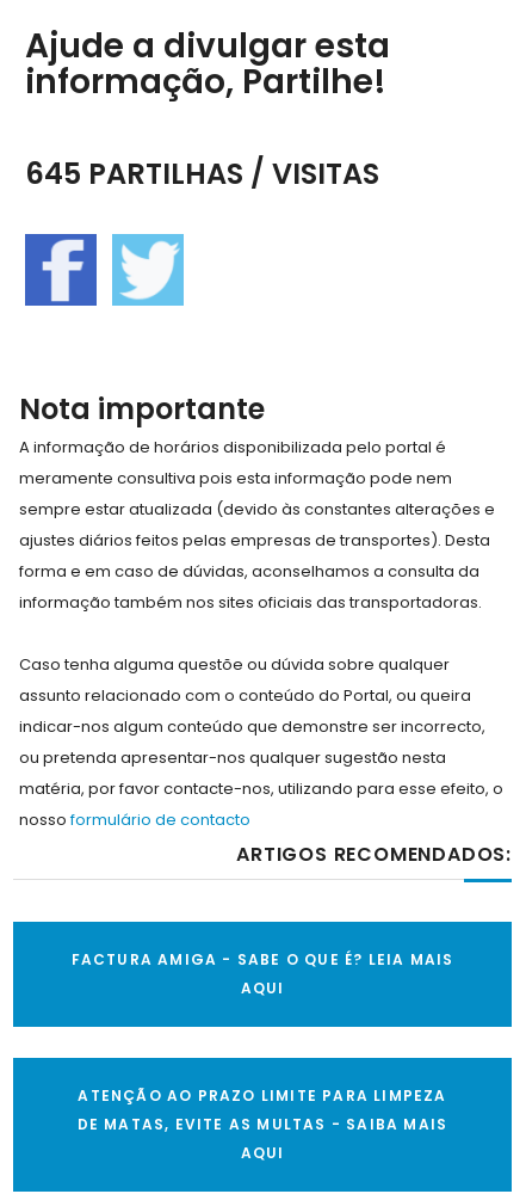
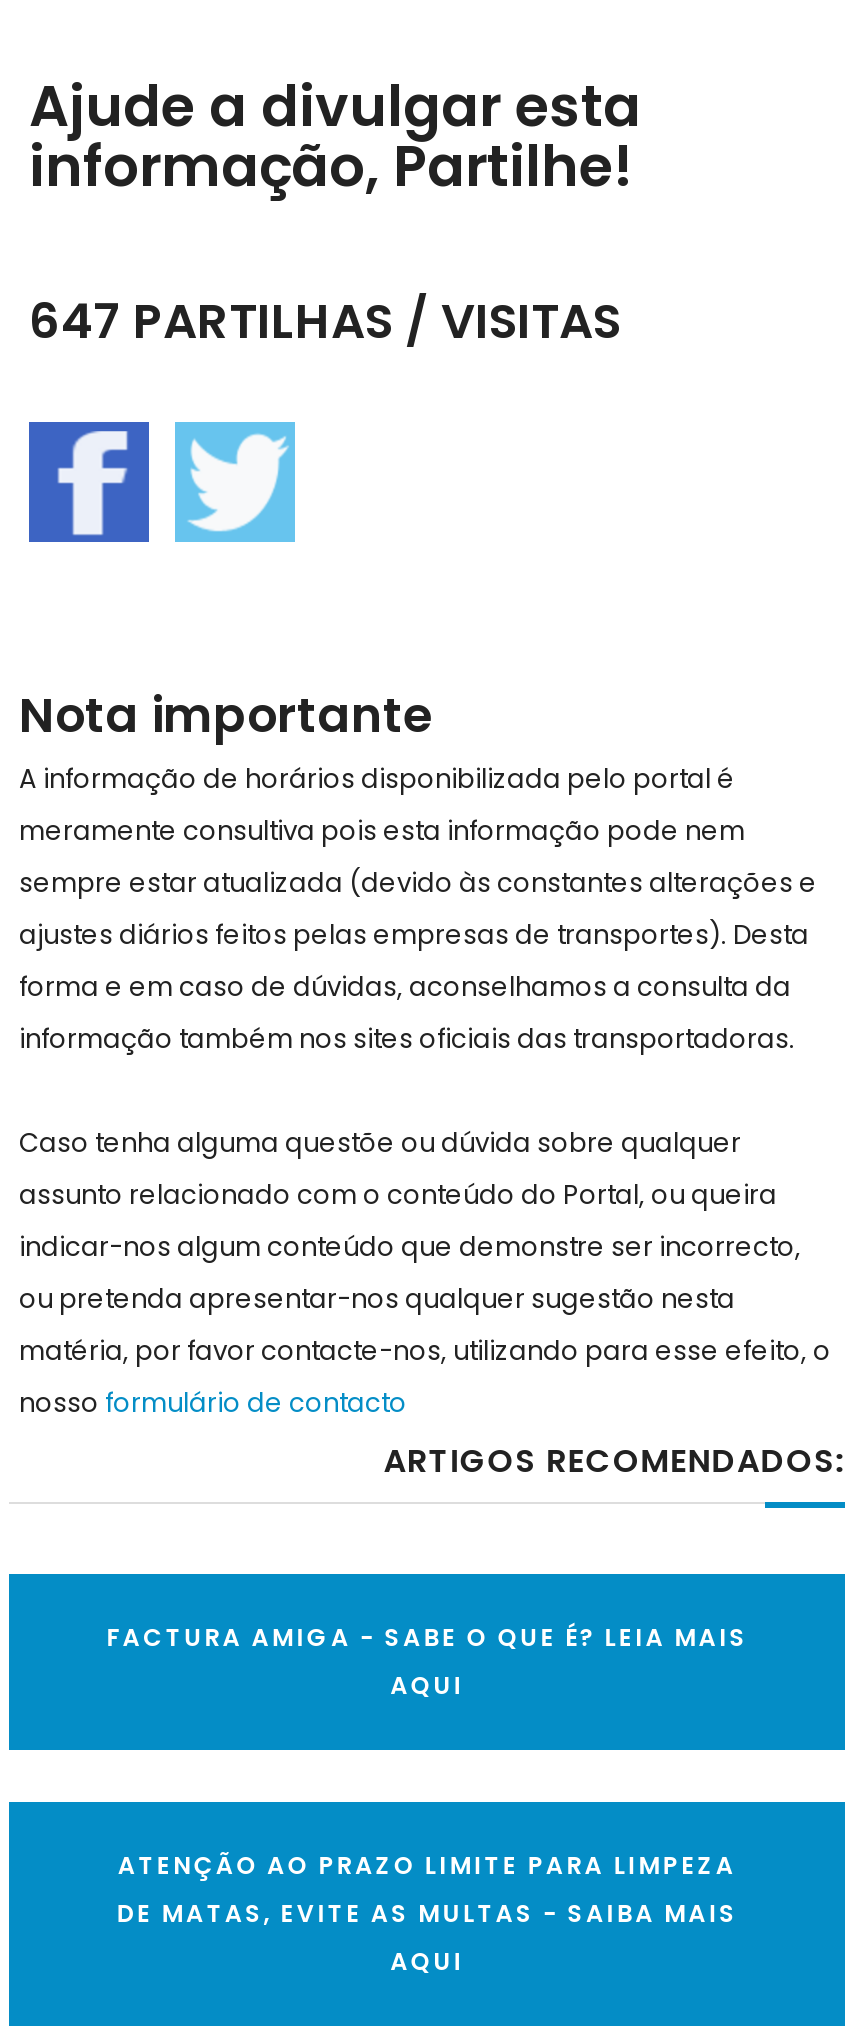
- 645 PARTILHAS / VISITAS
+ 647 PARTILHAS / VISITAS
